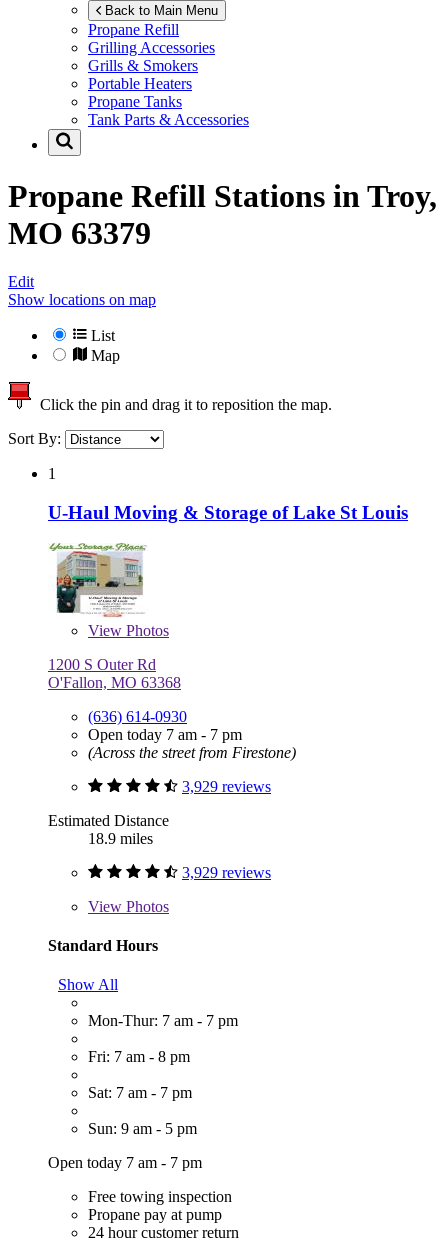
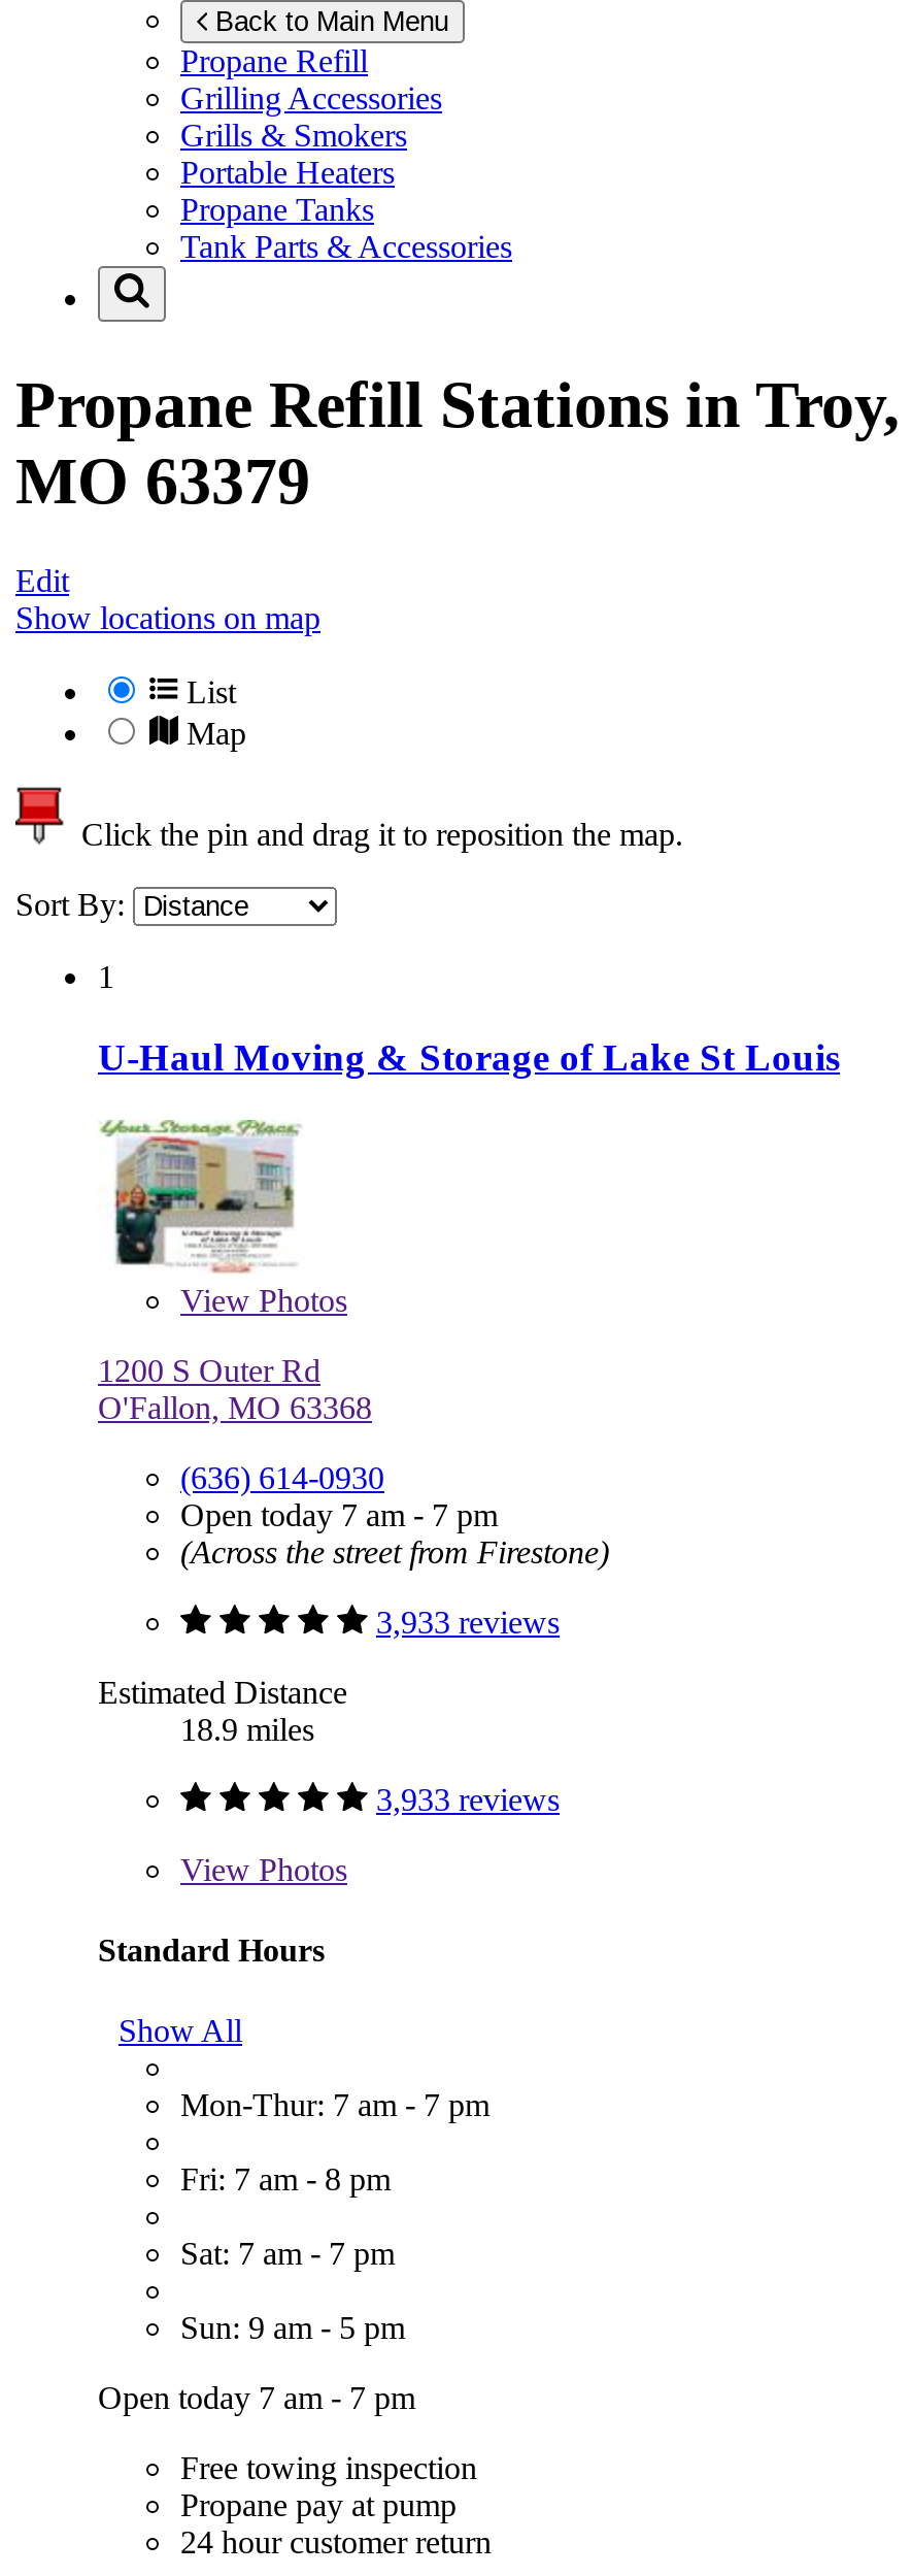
- 3,929 reviews
+ 3,933 reviews

- 3,929 reviews
+ 3,933 reviews
